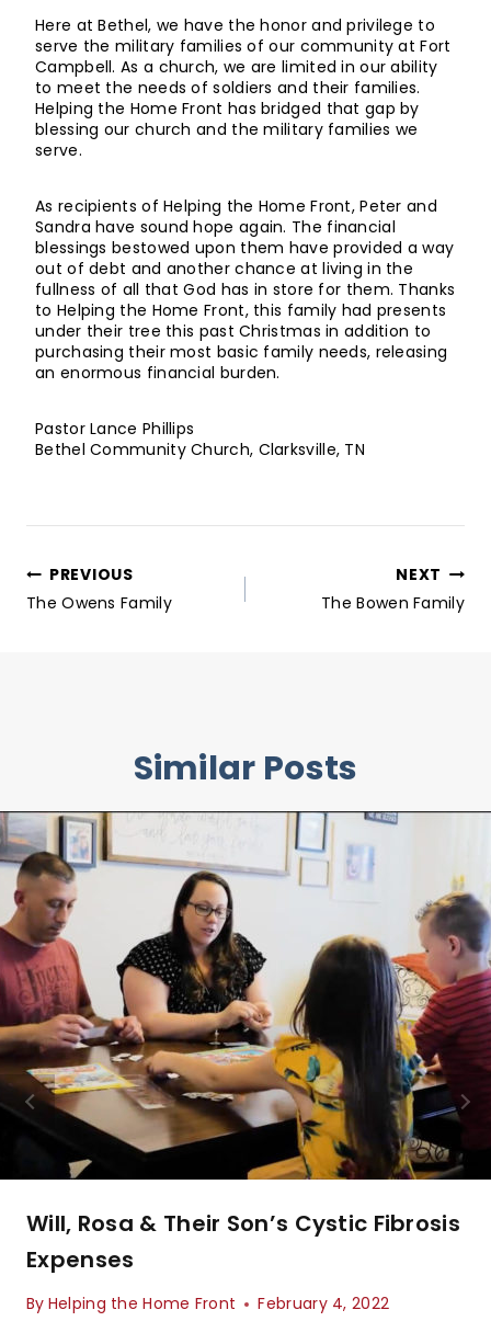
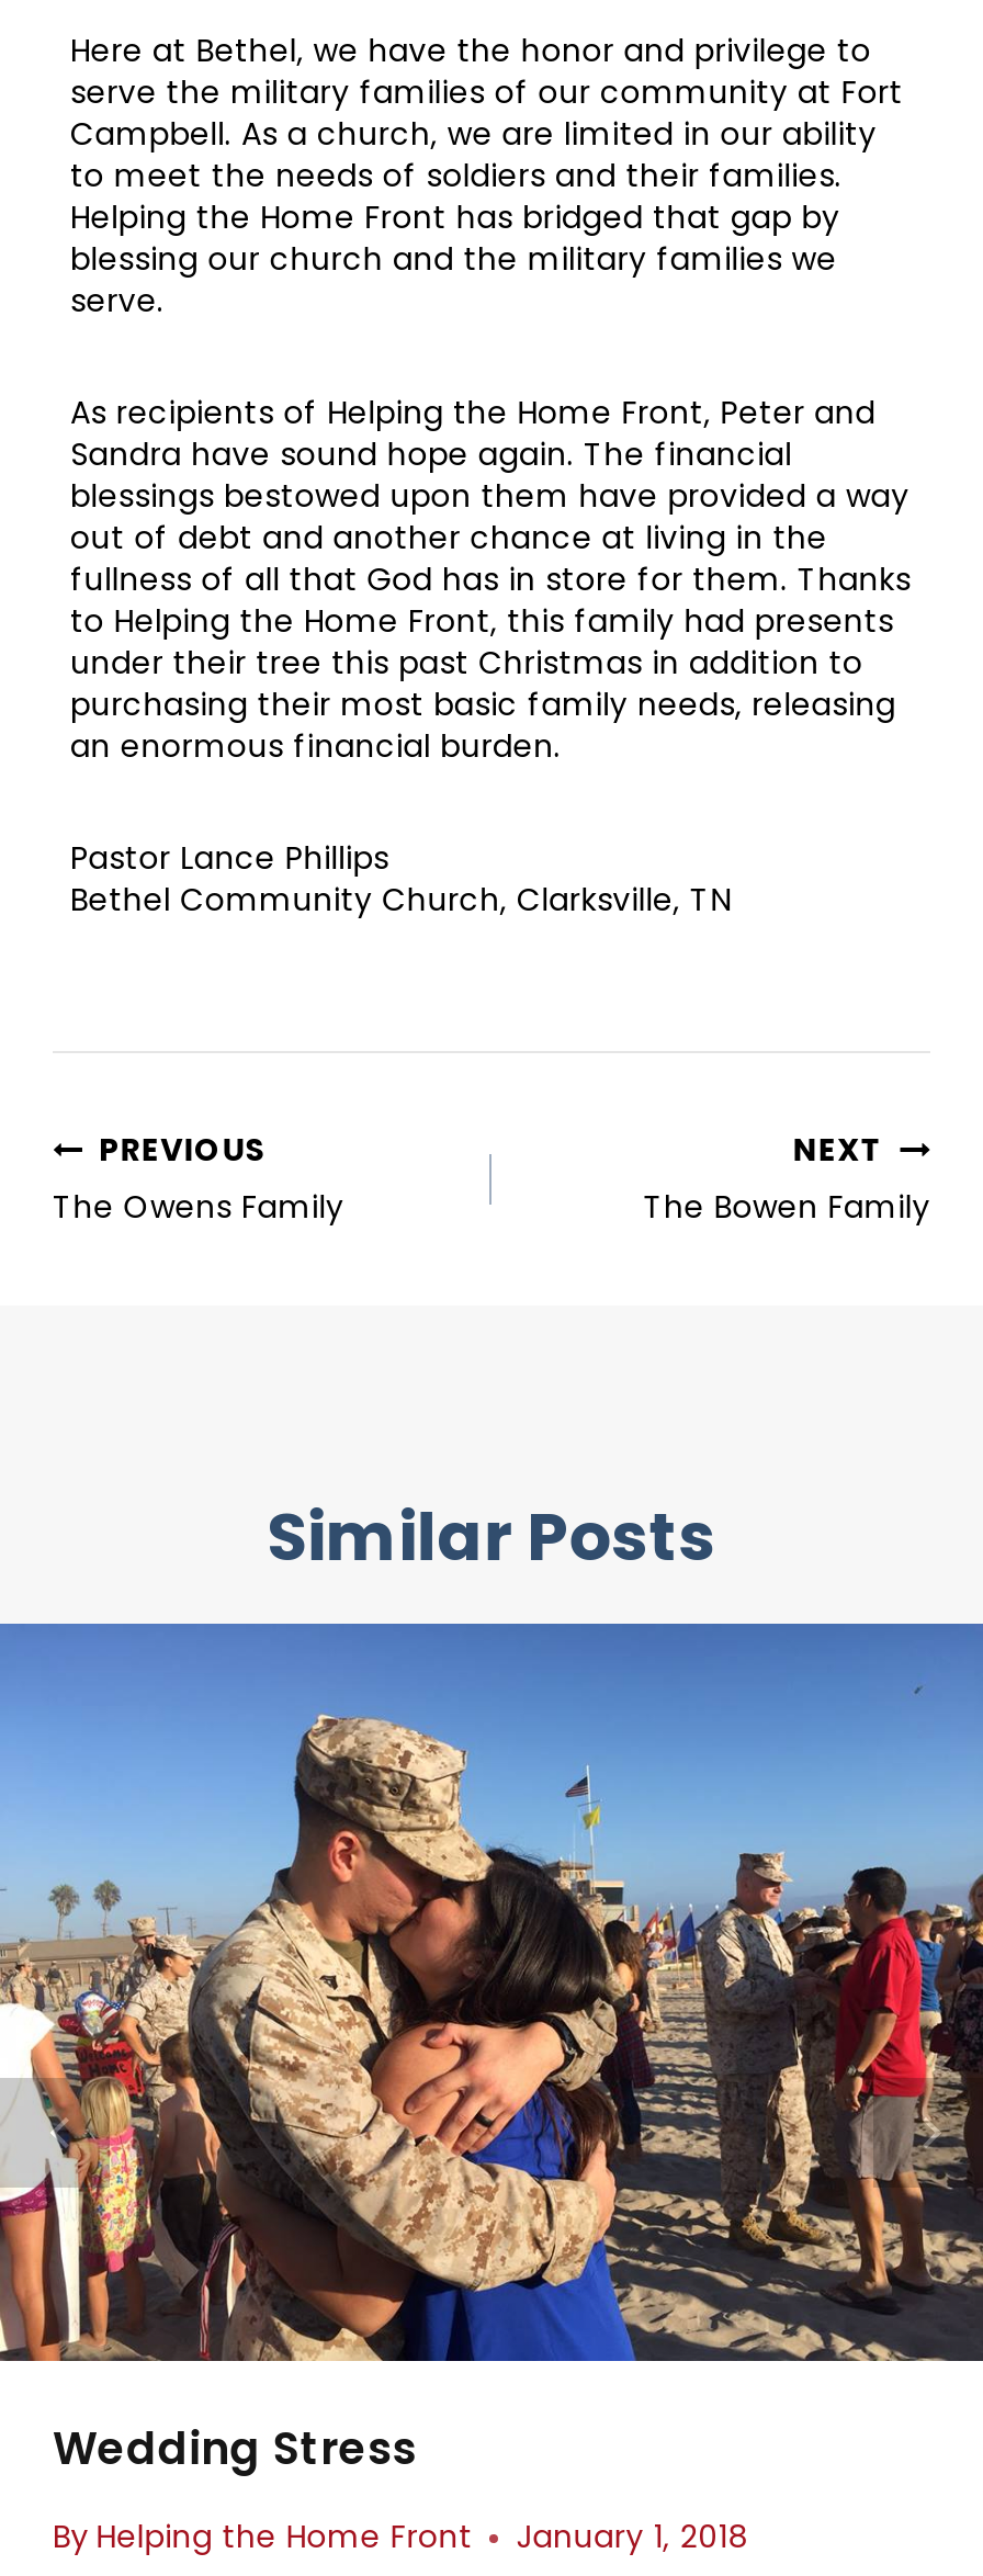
- [image]
- Will, Rosa & Their Son’s Cystic Fibrosis
- Expenses
+ [image]
+ Wedding Stress

- By Helping the Home Front February 4, 2022
+ By Helping the Home Front January 1, 2018
